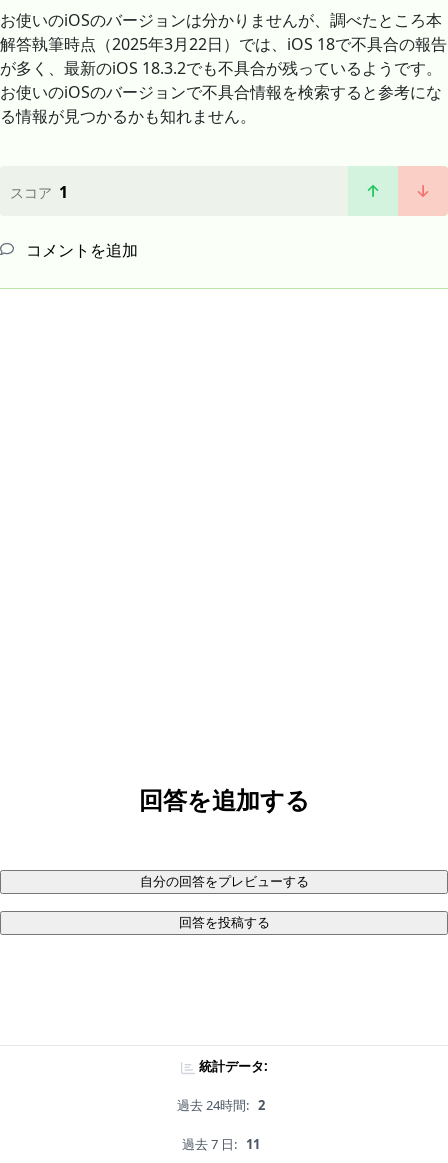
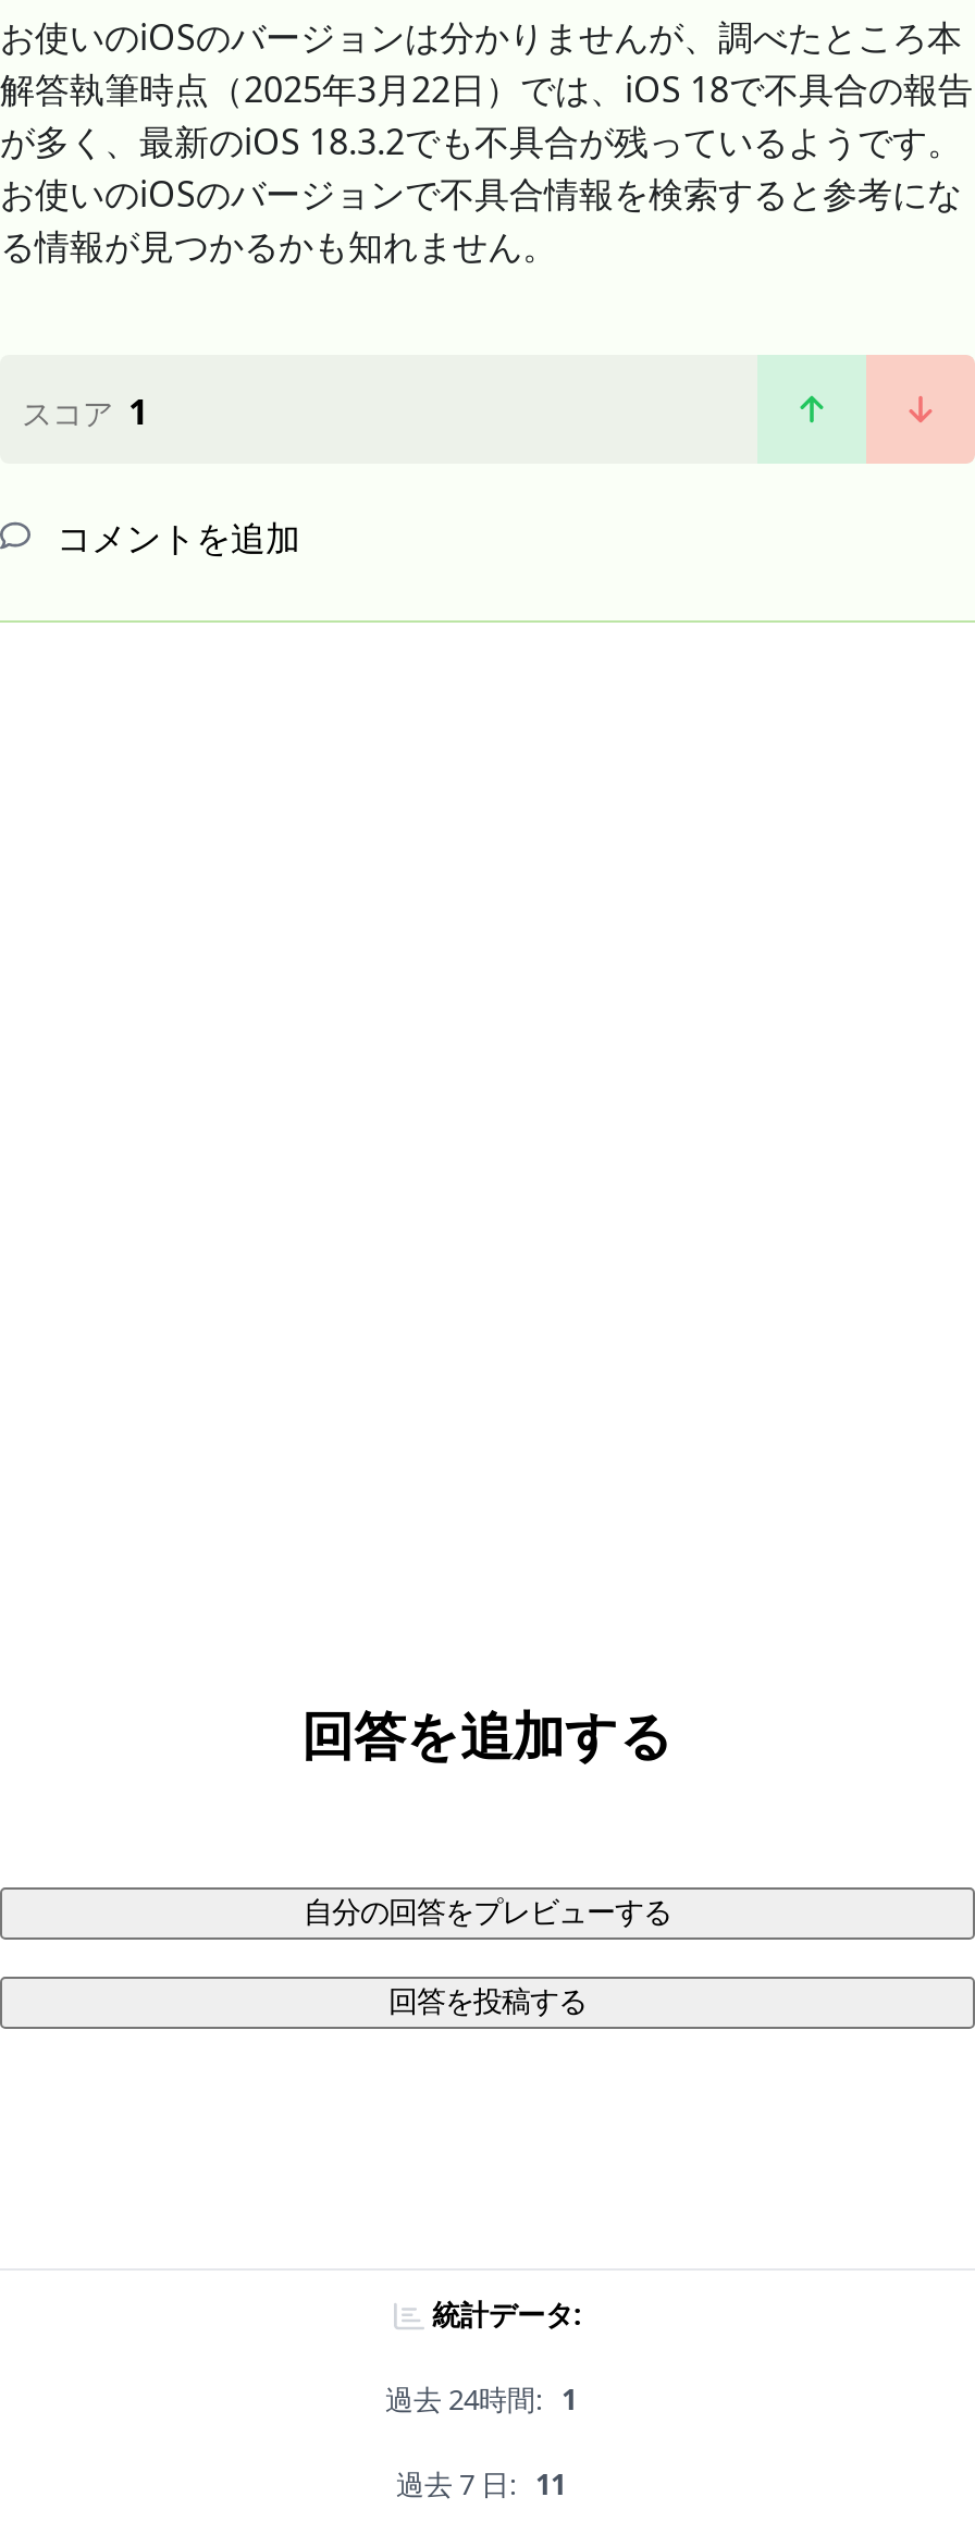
- 過去 24時間: 2
+ 過去 24時間: 1
